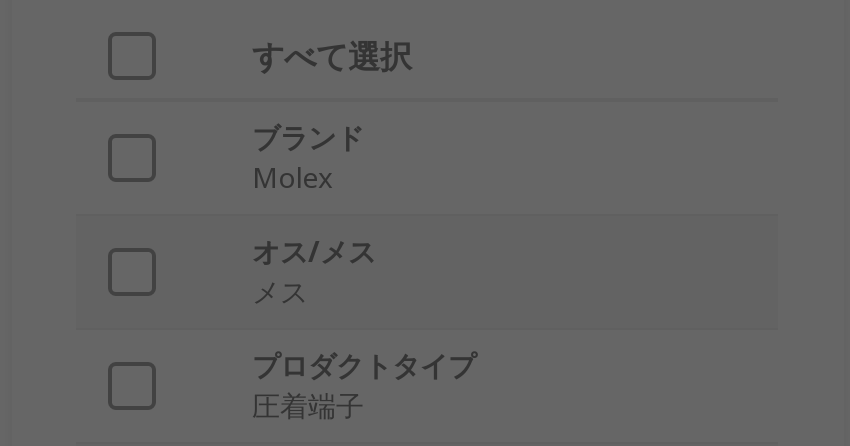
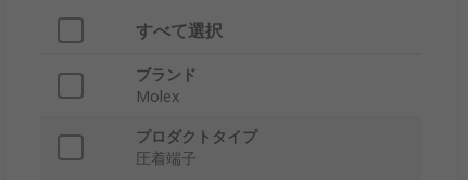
- オス/メス
- メス
